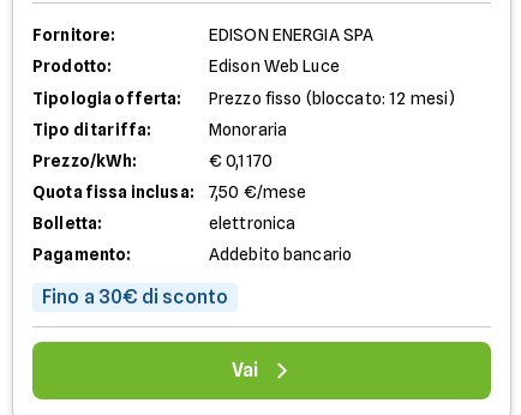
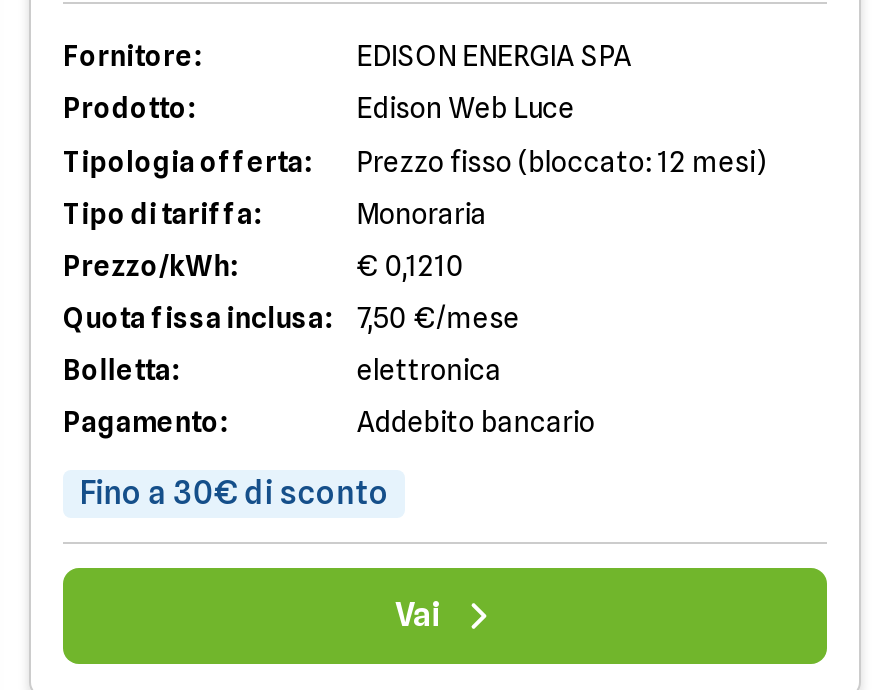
- € 0,1170
+ € 0,1210
